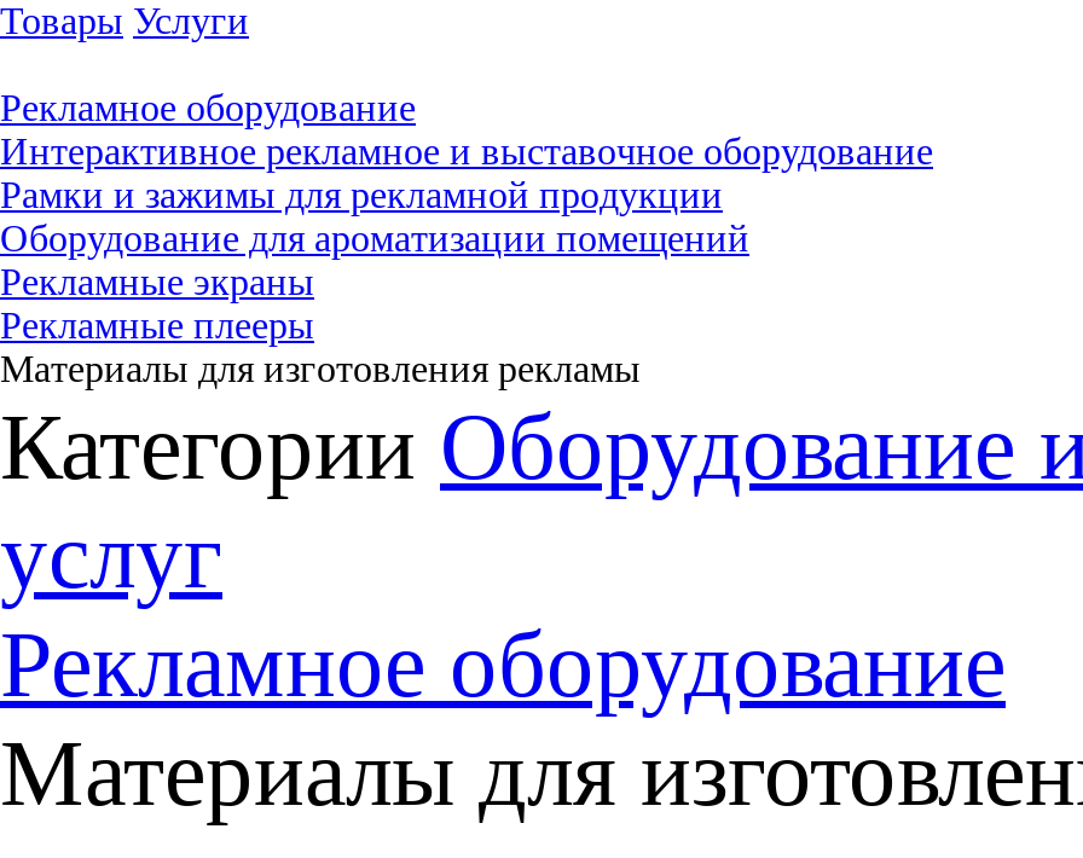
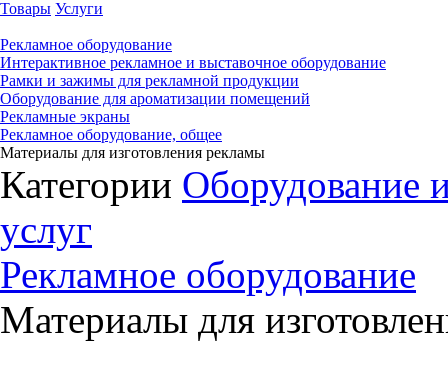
- Рекламные плееры
+ Рекламное оборудование, общее
